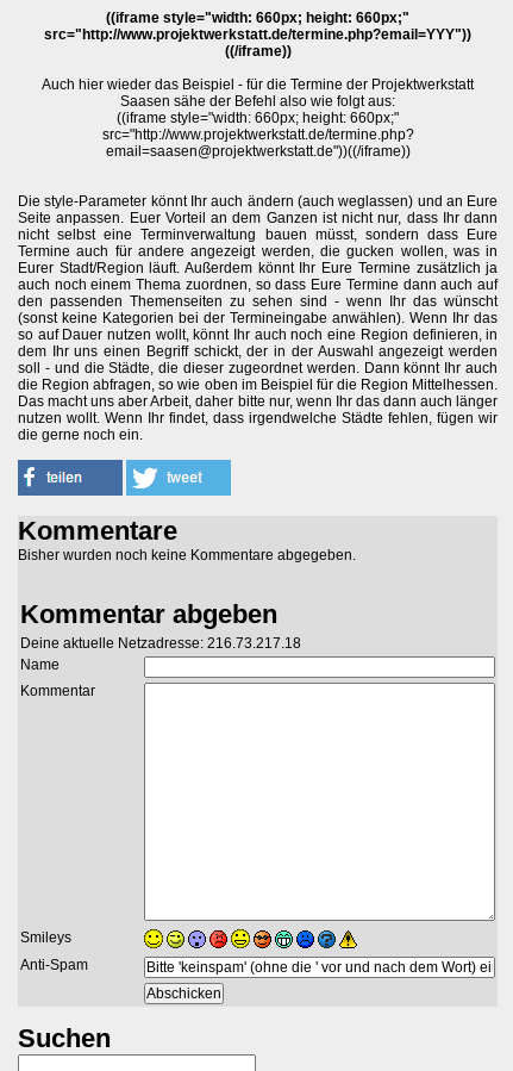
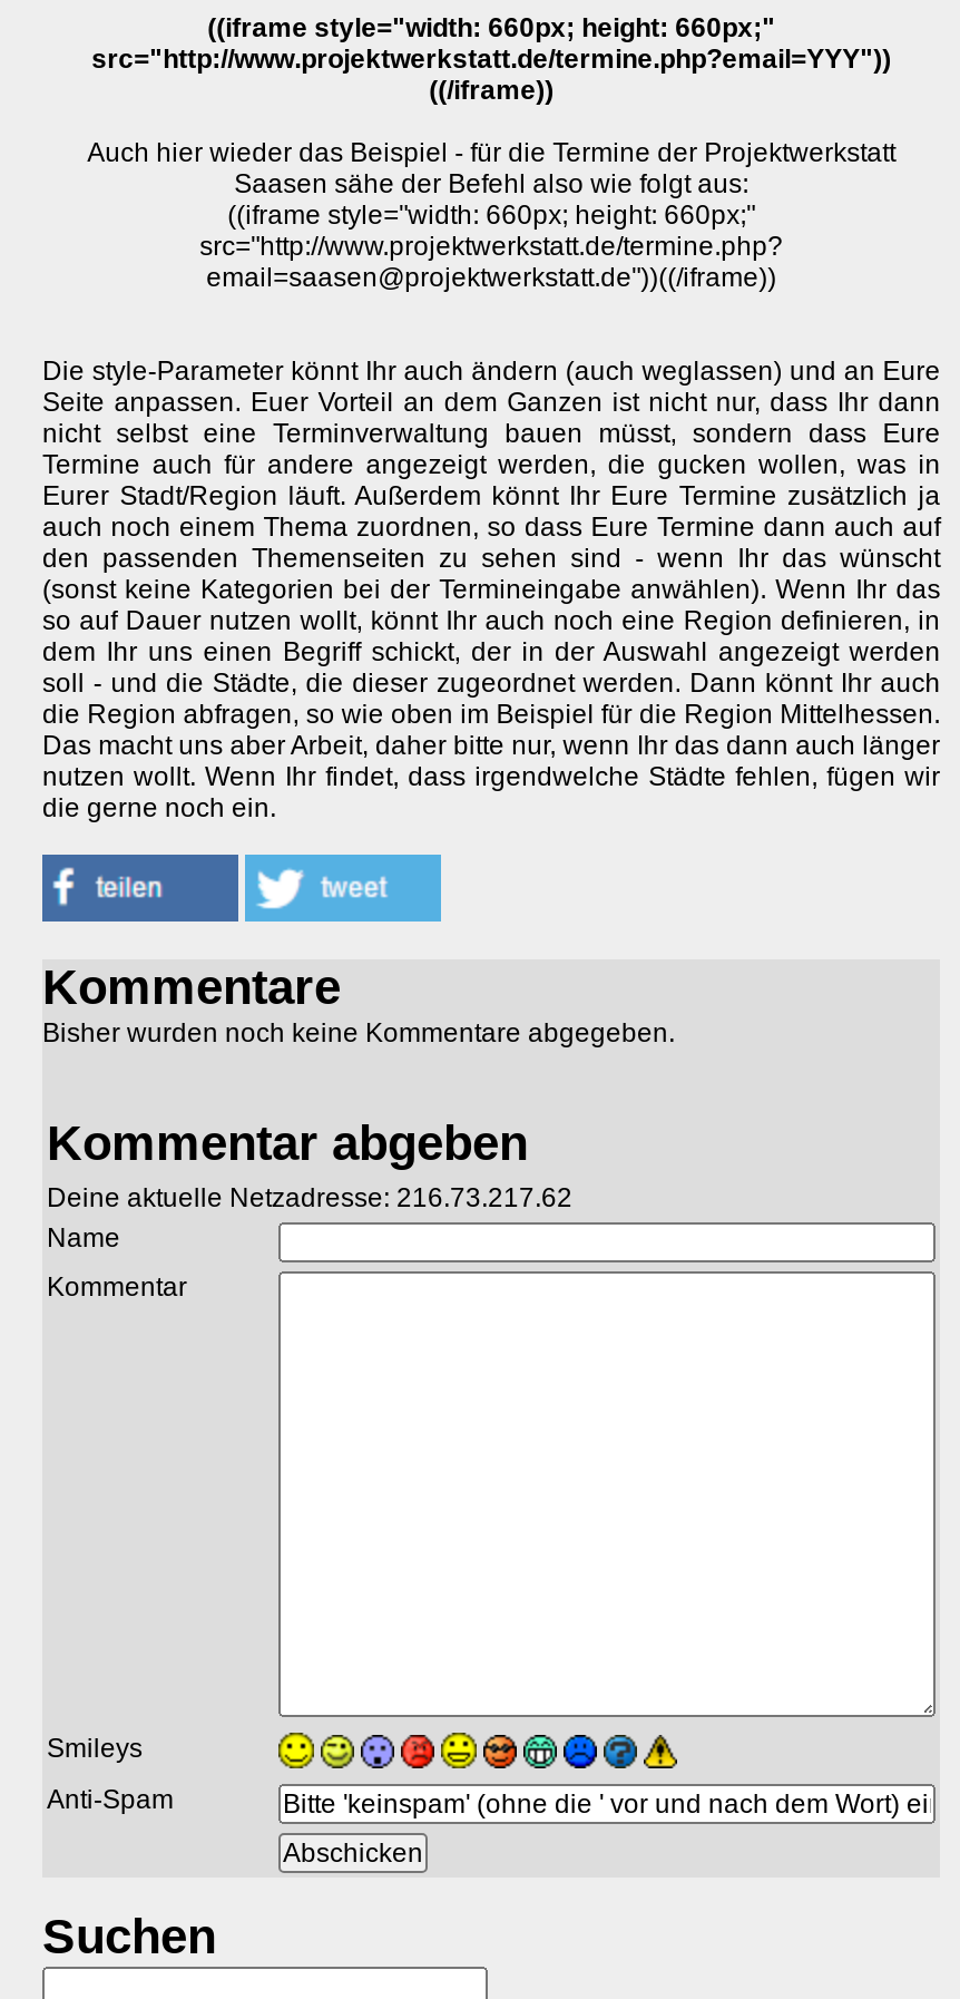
- Deine aktuelle Netzadresse: 216.73.217.18
+ Deine aktuelle Netzadresse: 216.73.217.62
